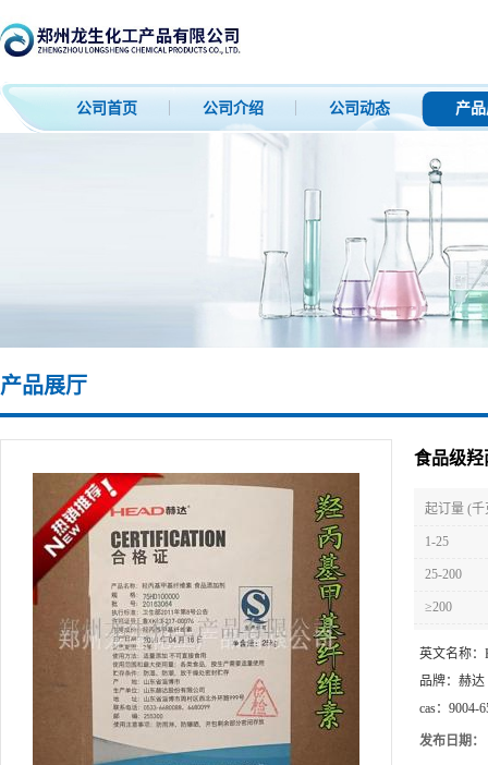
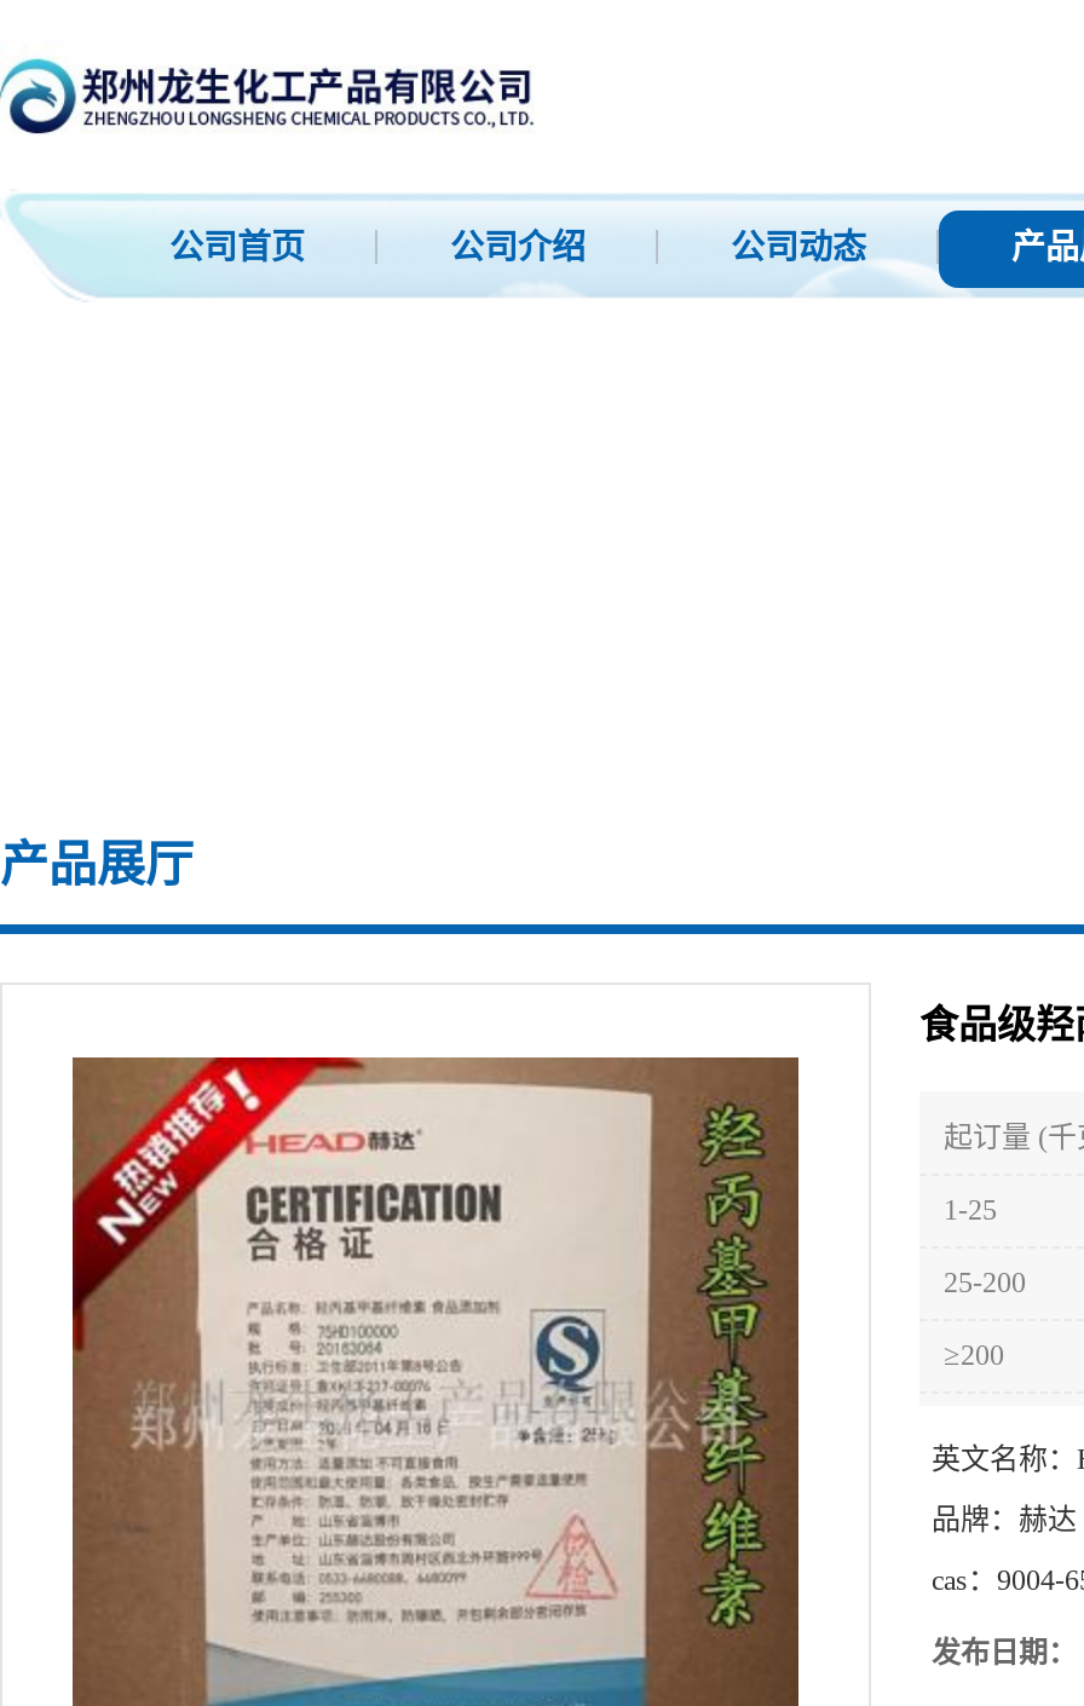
- [image]
